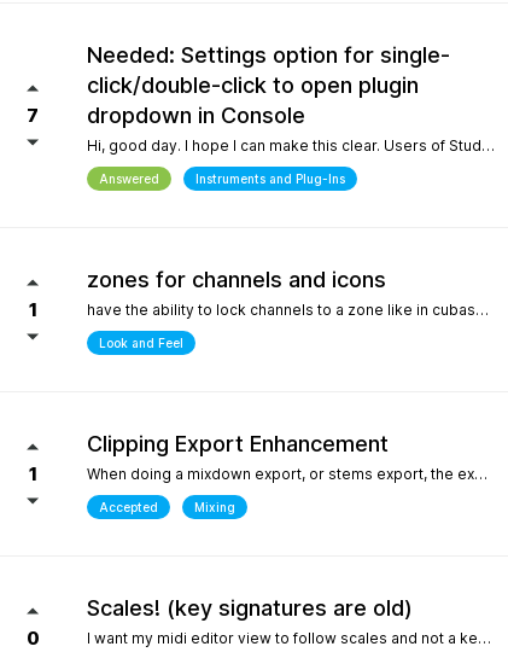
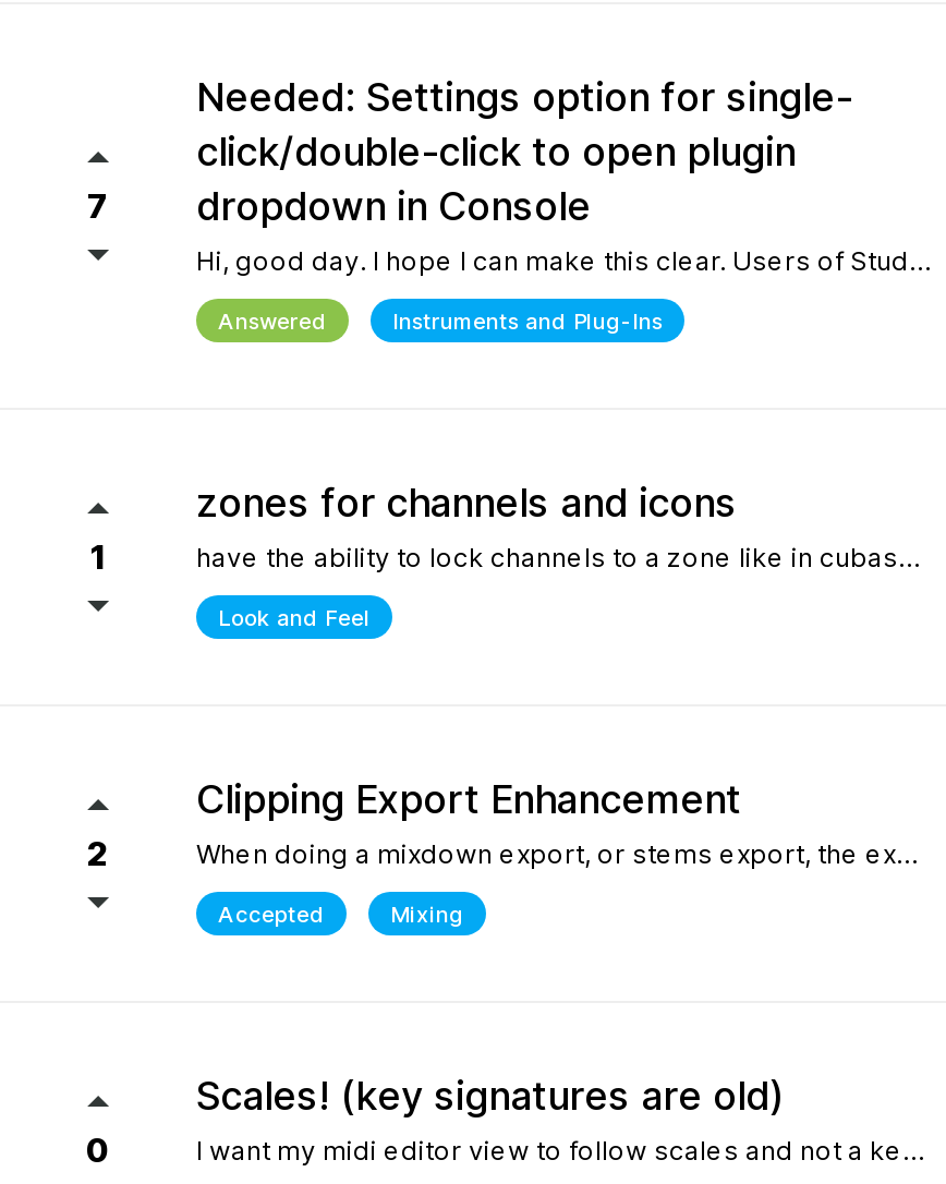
- 1
+ 2
